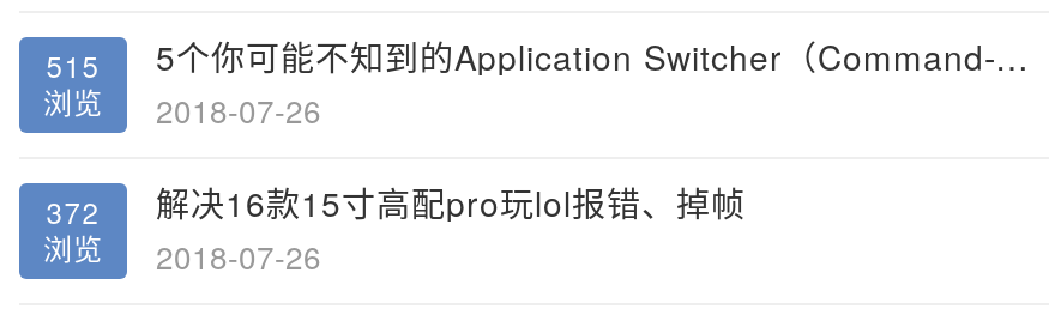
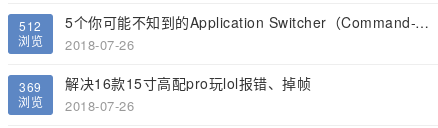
- 515
+ 512

- 372 解决16款15寸高配pro玩lol报错、掉帧
+ 369 解决16款15寸高配pro玩lol报错、掉帧
